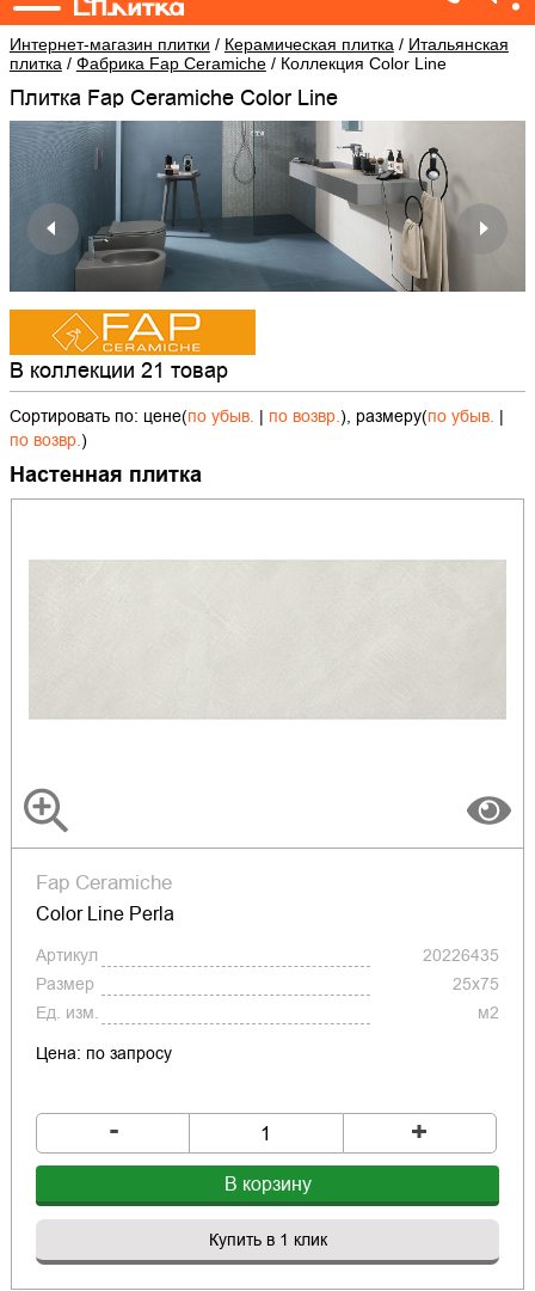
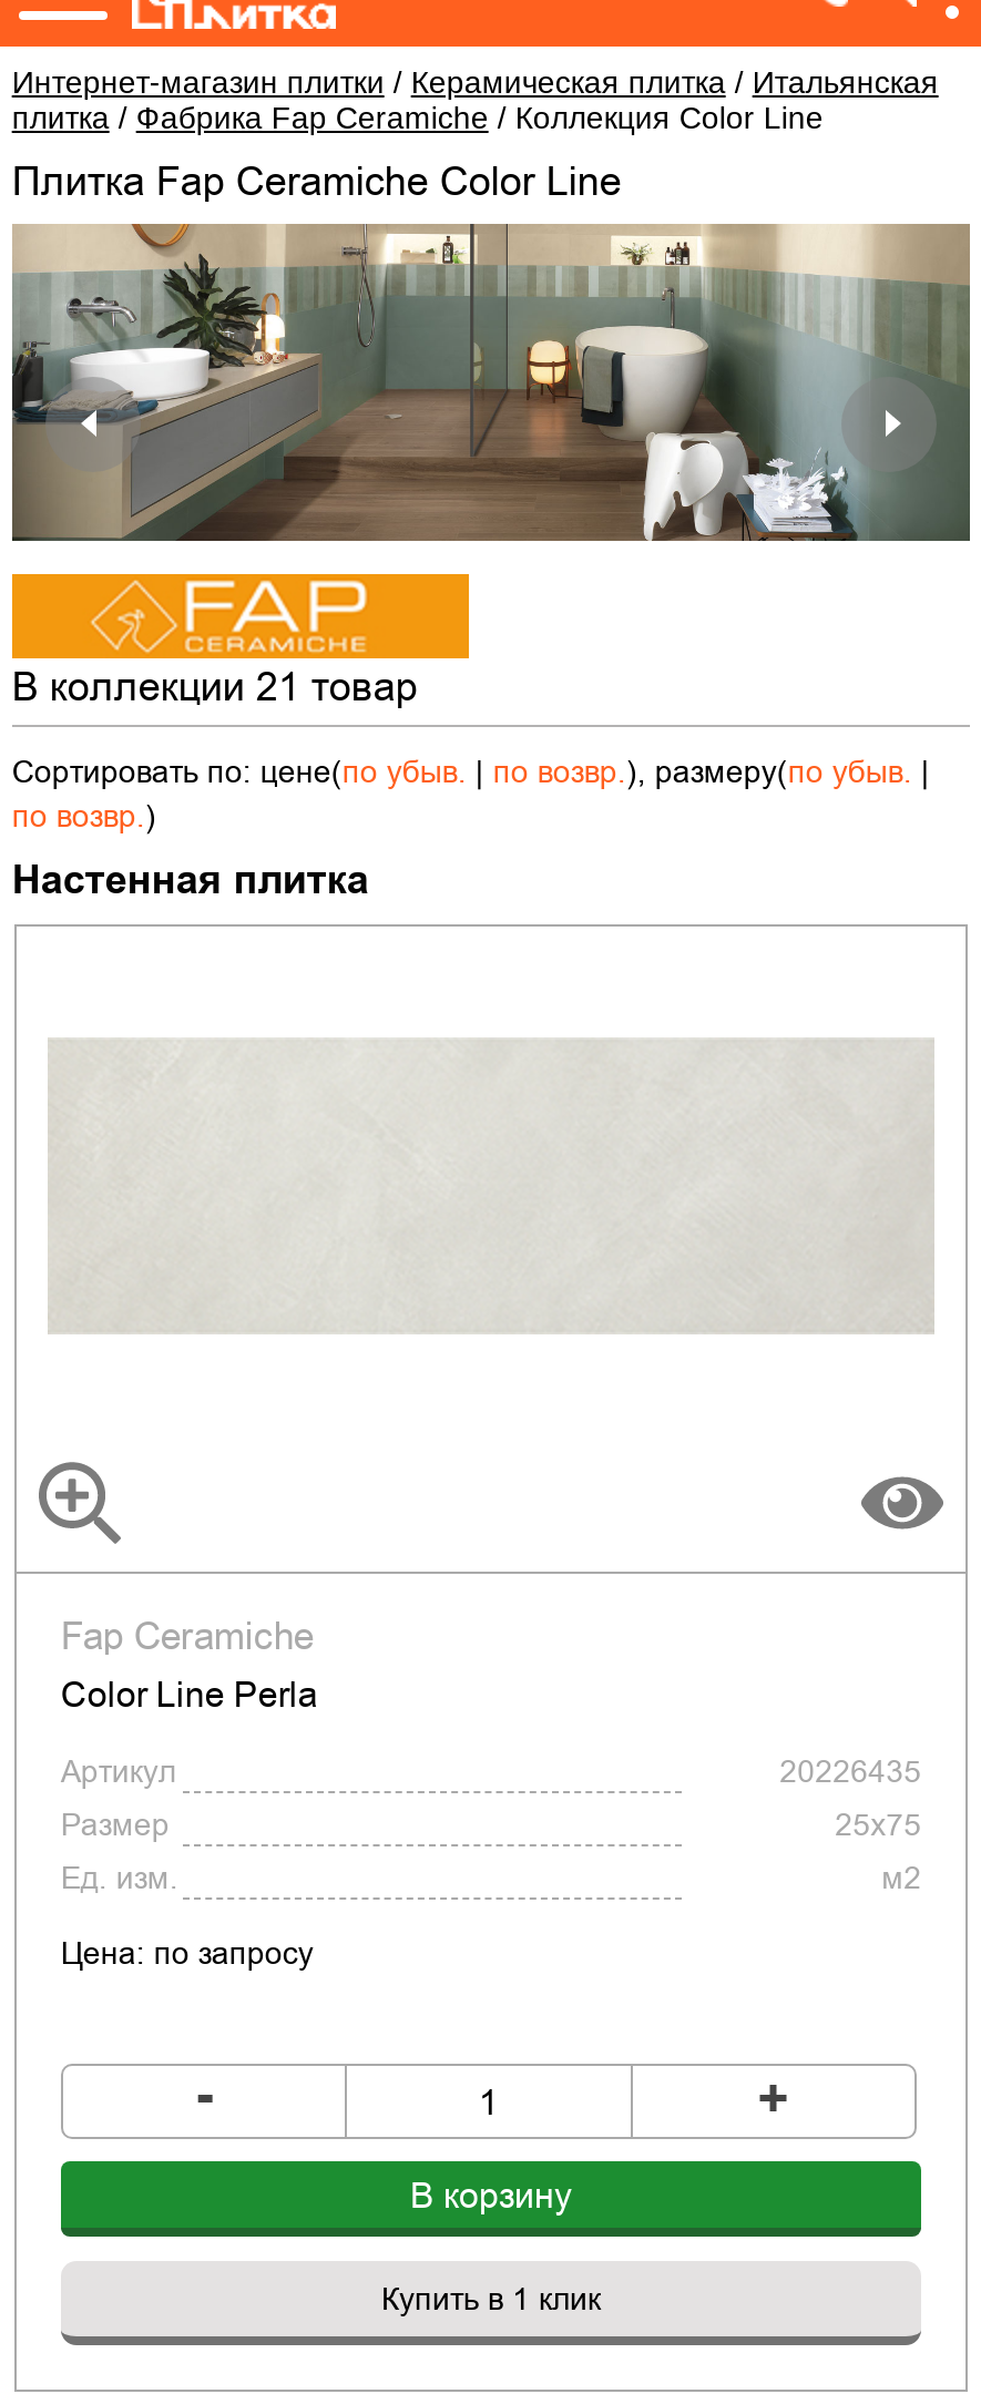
- [image]
+ [image]
